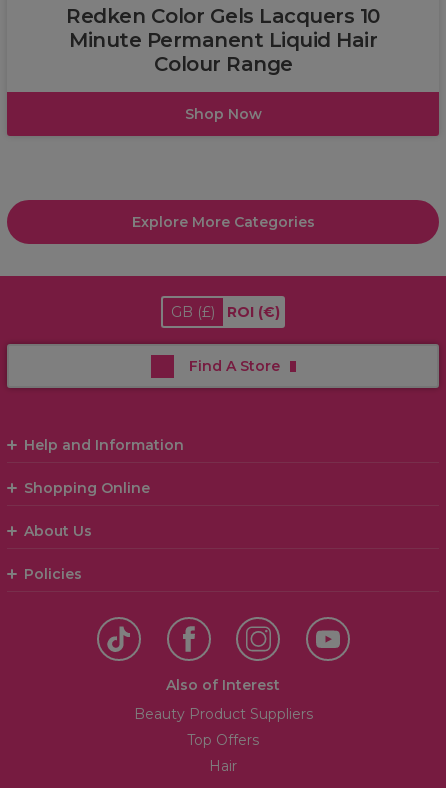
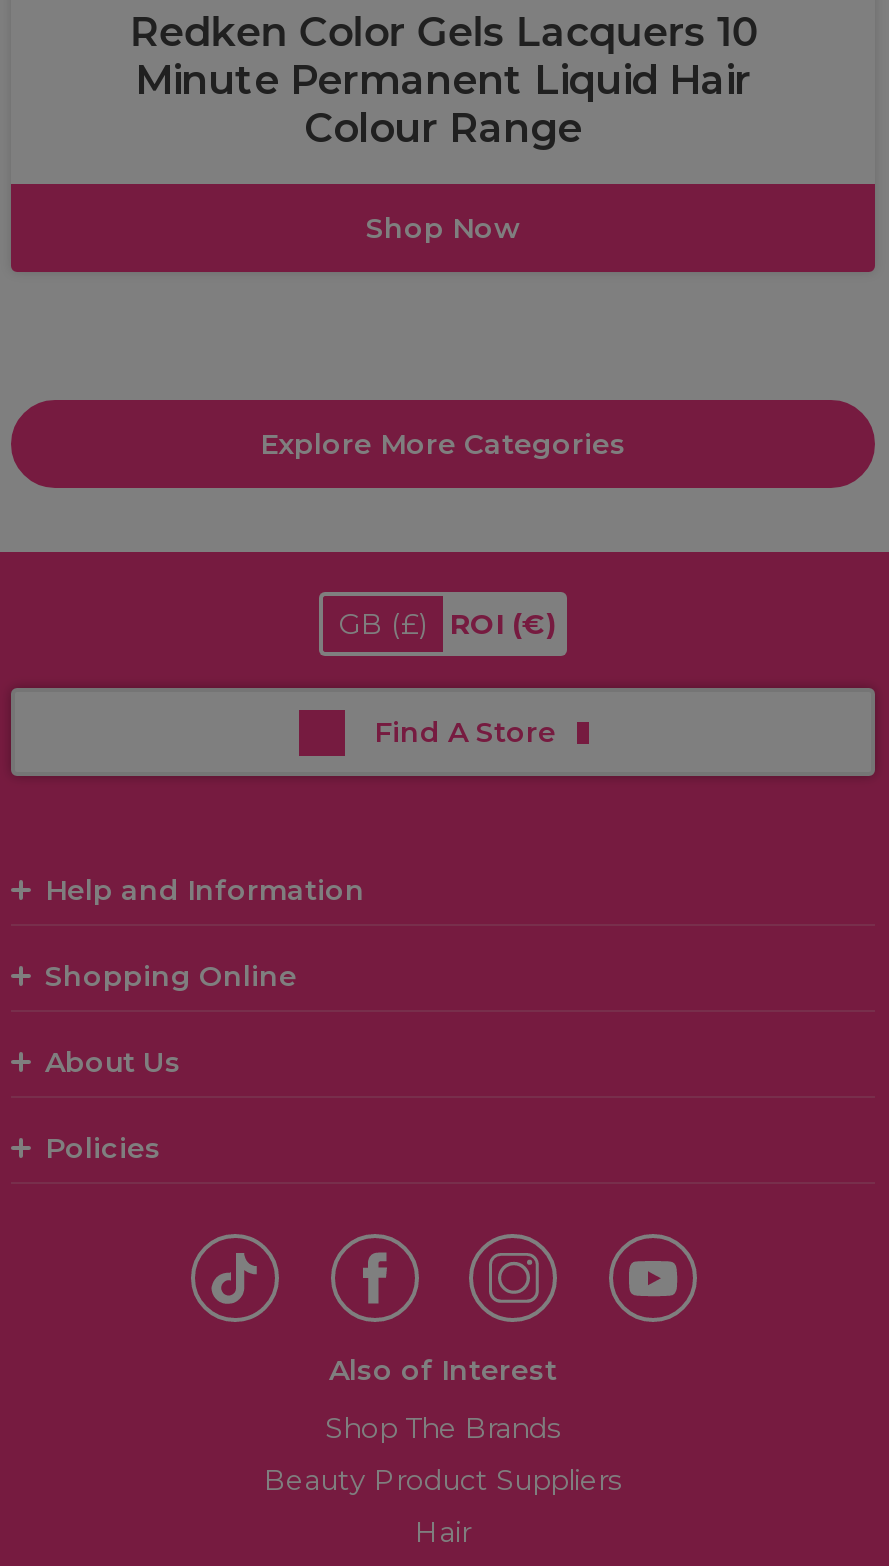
+ Shop The Brands

moved down: Beauty Product Suppliers

- Top Offers
